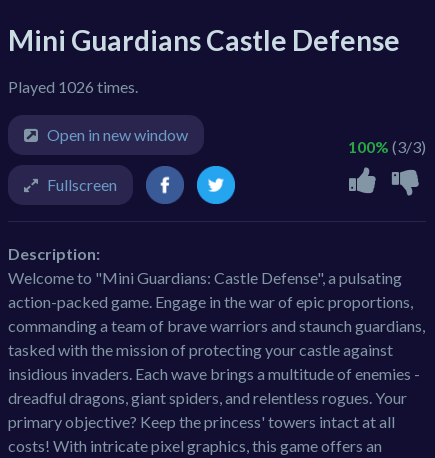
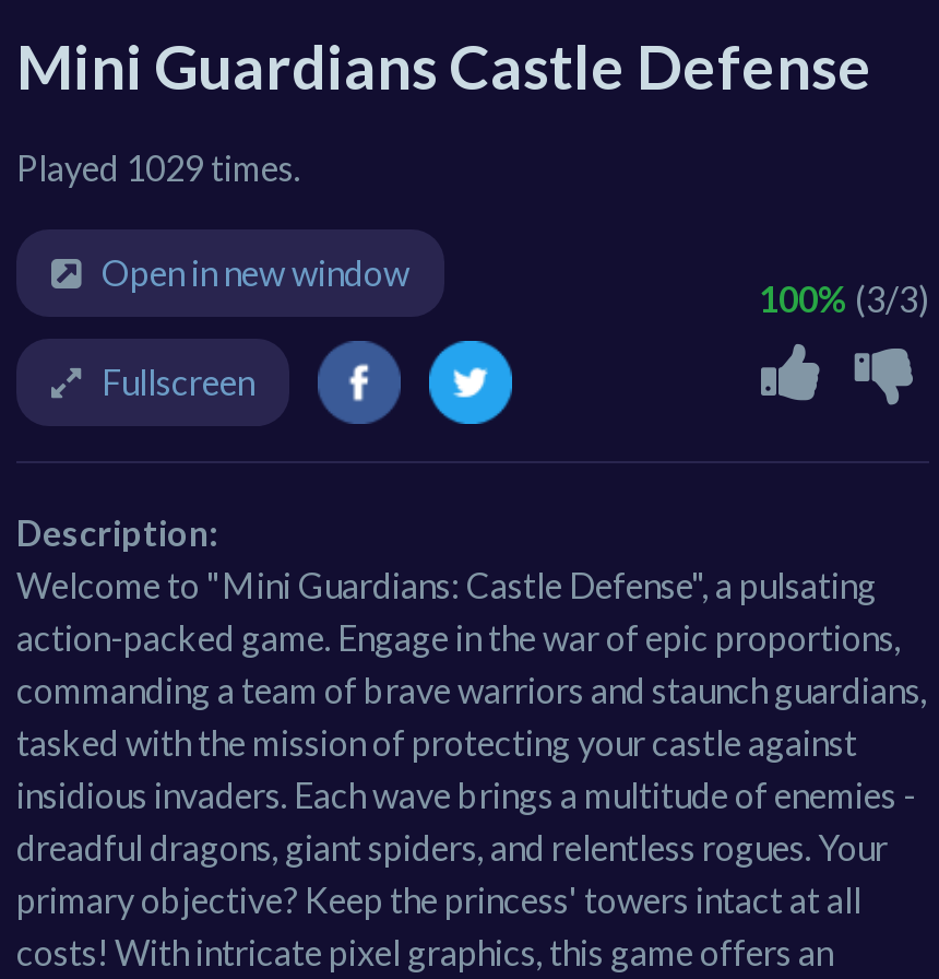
- Played 1026 times.
+ Played 1029 times.
